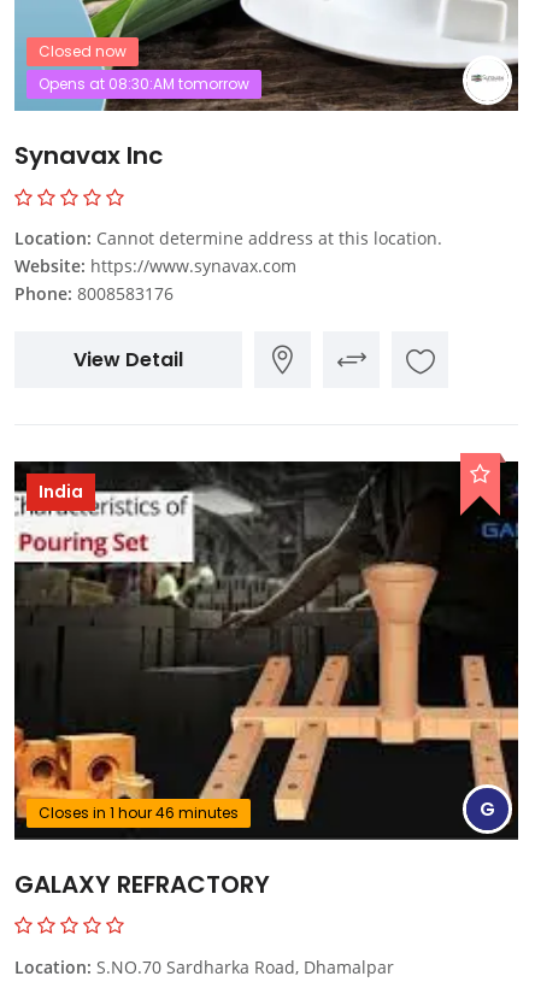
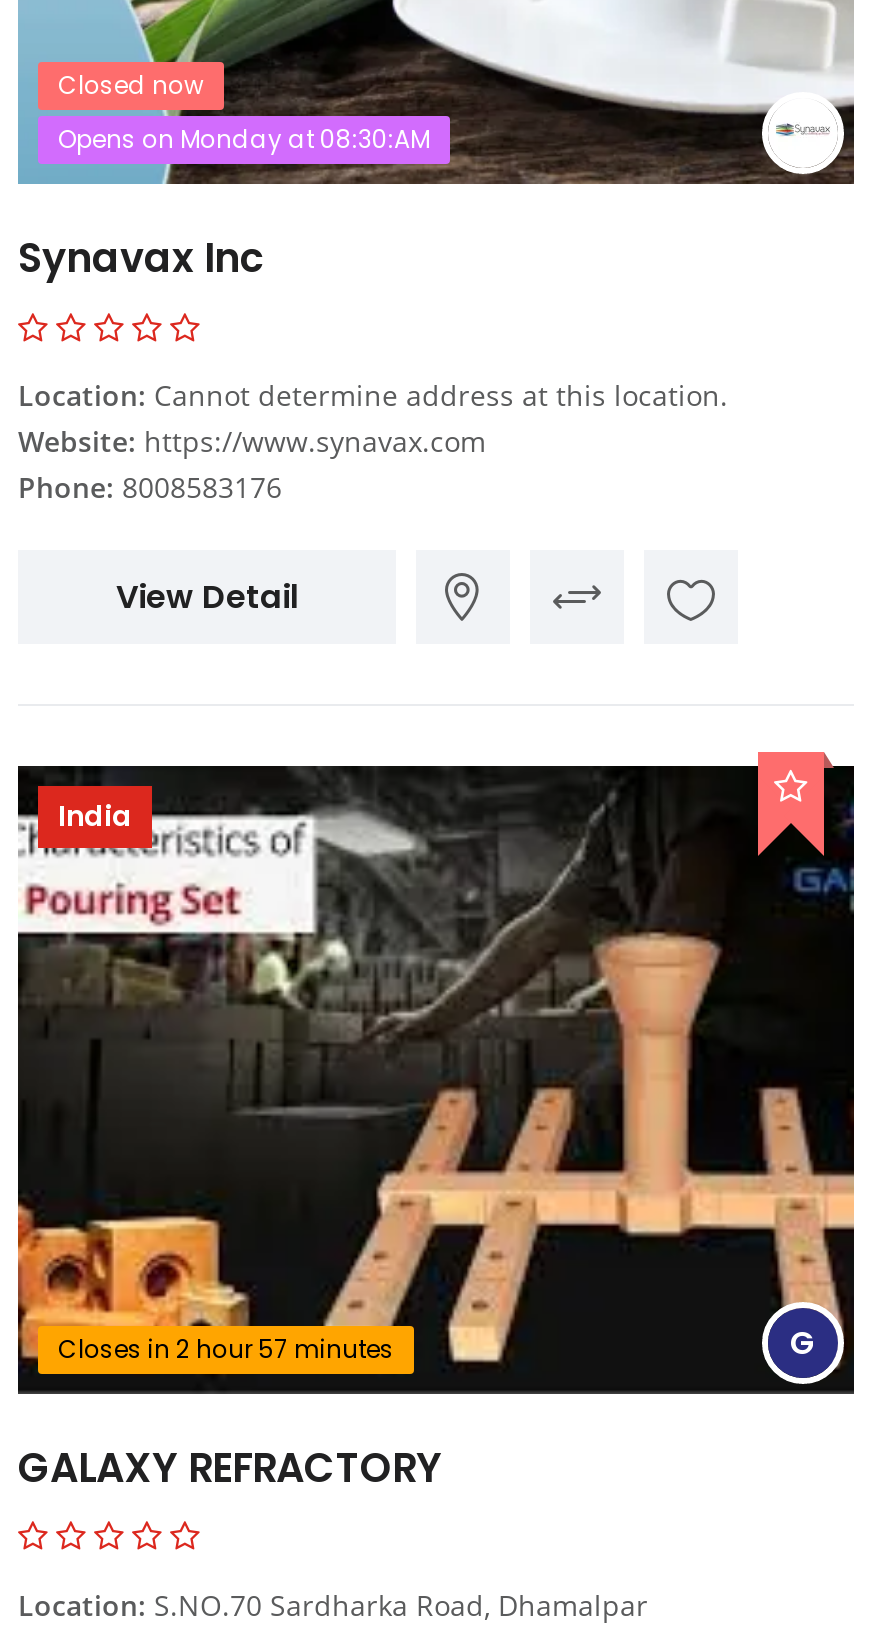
- Opens at 08:30:AM tomorrow
+ Opens on Monday at 08:30:AM

- Closes in 1 hour 46 minutes
+ Closes in 2 hour 57 minutes
